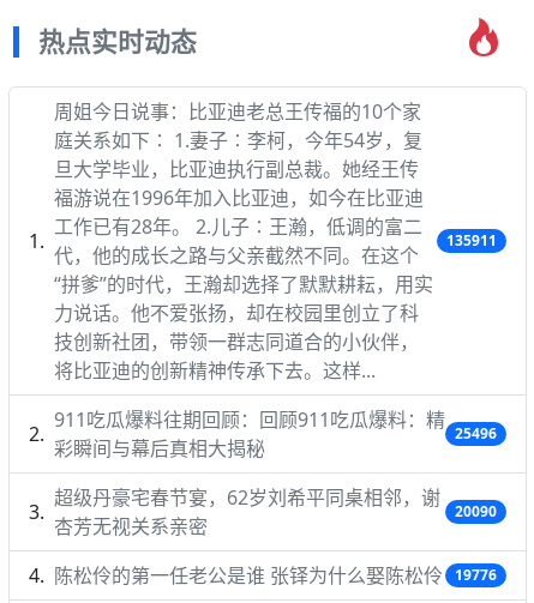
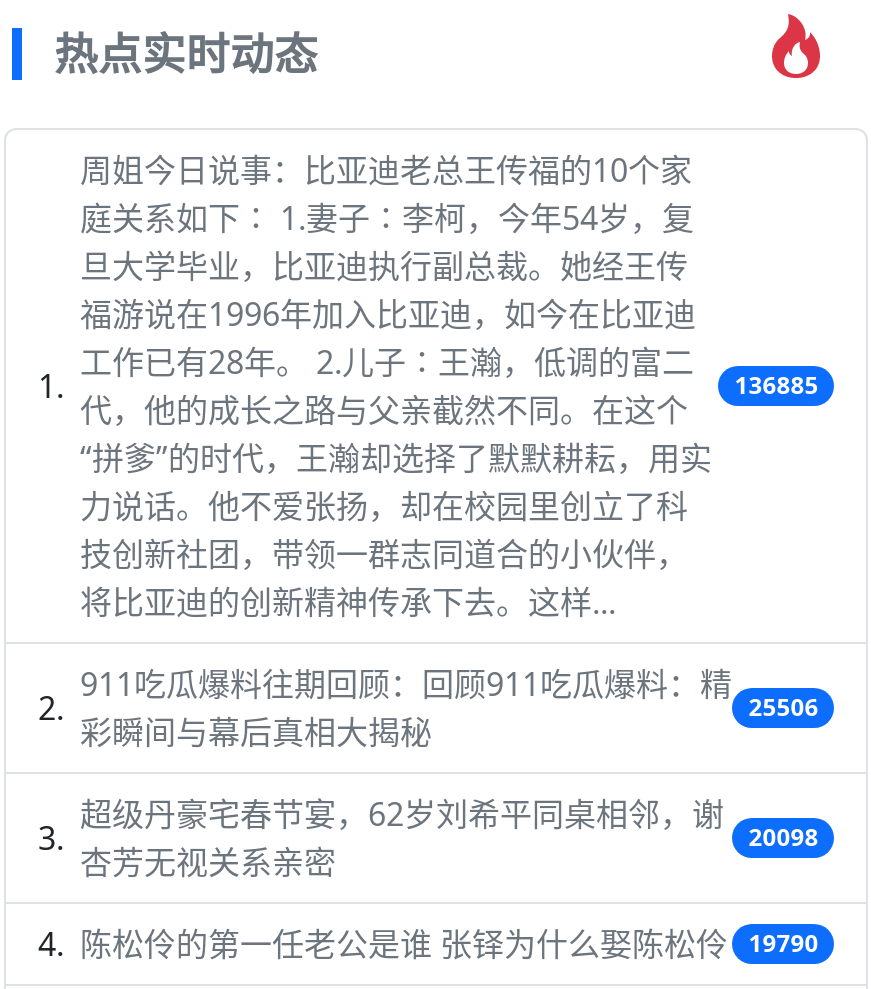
- 135911
+ 136885

- 25496
+ 25506

- 20090
+ 20098

- 陈松伶的第一任老公是谁 张铎为什么娶陈松伶 19776
+ 陈松伶的第一任老公是谁 张铎为什么娶陈松伶 19790
